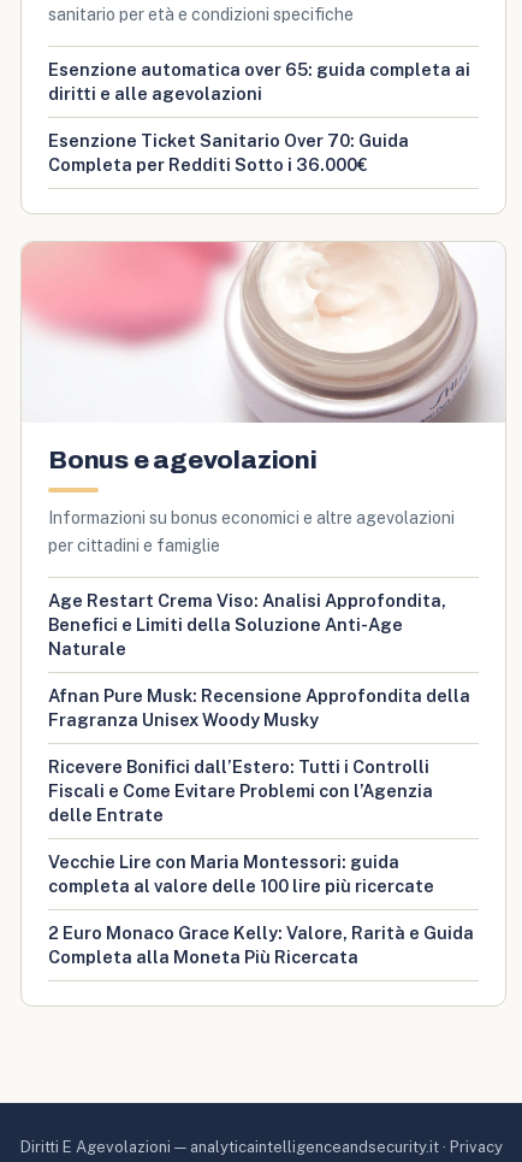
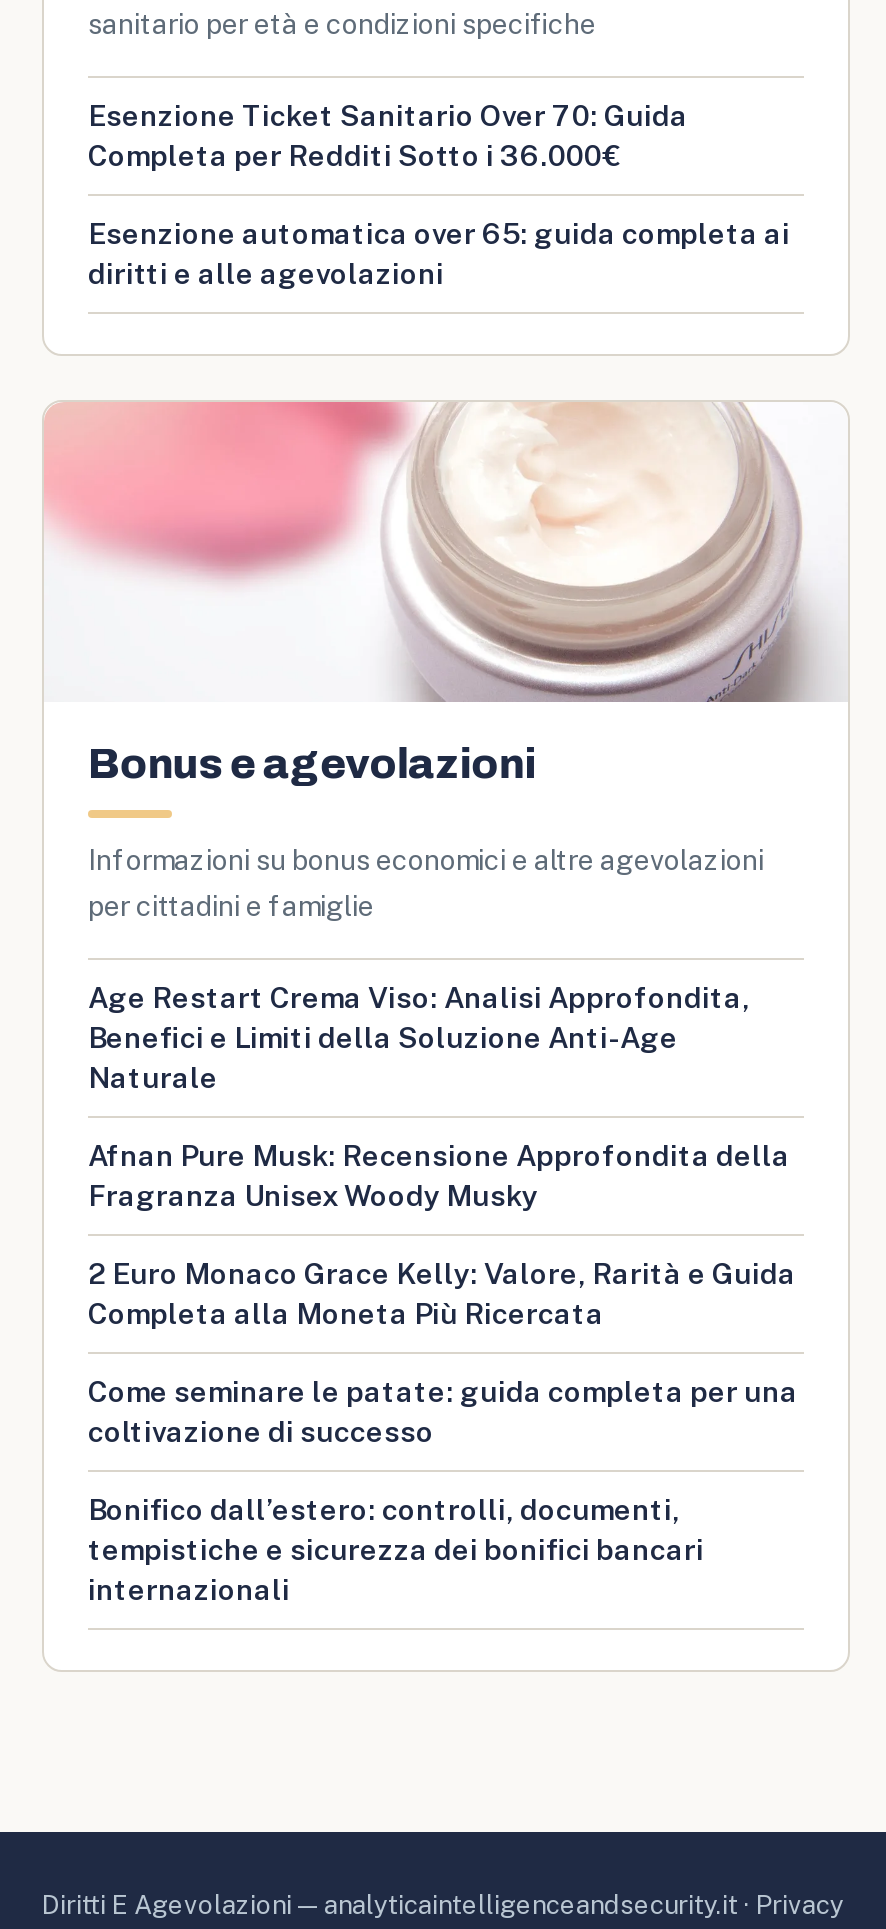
moved down: Esenzione automatica over 65: guida completa ai | diritti e alle agevolazioni

moved up: Esenzione Ticket Sanitario Over 70: Guida | Completa per Redditi Sotto i 36.000€

- Ricevere Bonifici dall’Estero: Tutti i Controlli
- Fiscali e Come Evitare Problemi con l’Agenzia
- delle Entrate
- Vecchie Lire con Maria Montessori: guida
- completa al valore delle 100 lire più ricercate

moved up: 2 Euro Monaco Grace Kelly: Valore, Rarità e Guida | Completa alla Moneta Più Ricercata

+ Come seminare le patate: guida completa per una
+ coltivazione di successo
+ Bonifico dall’estero: controlli, documenti,
+ tempistiche e sicurezza dei bonifici bancari
+ internazionali
